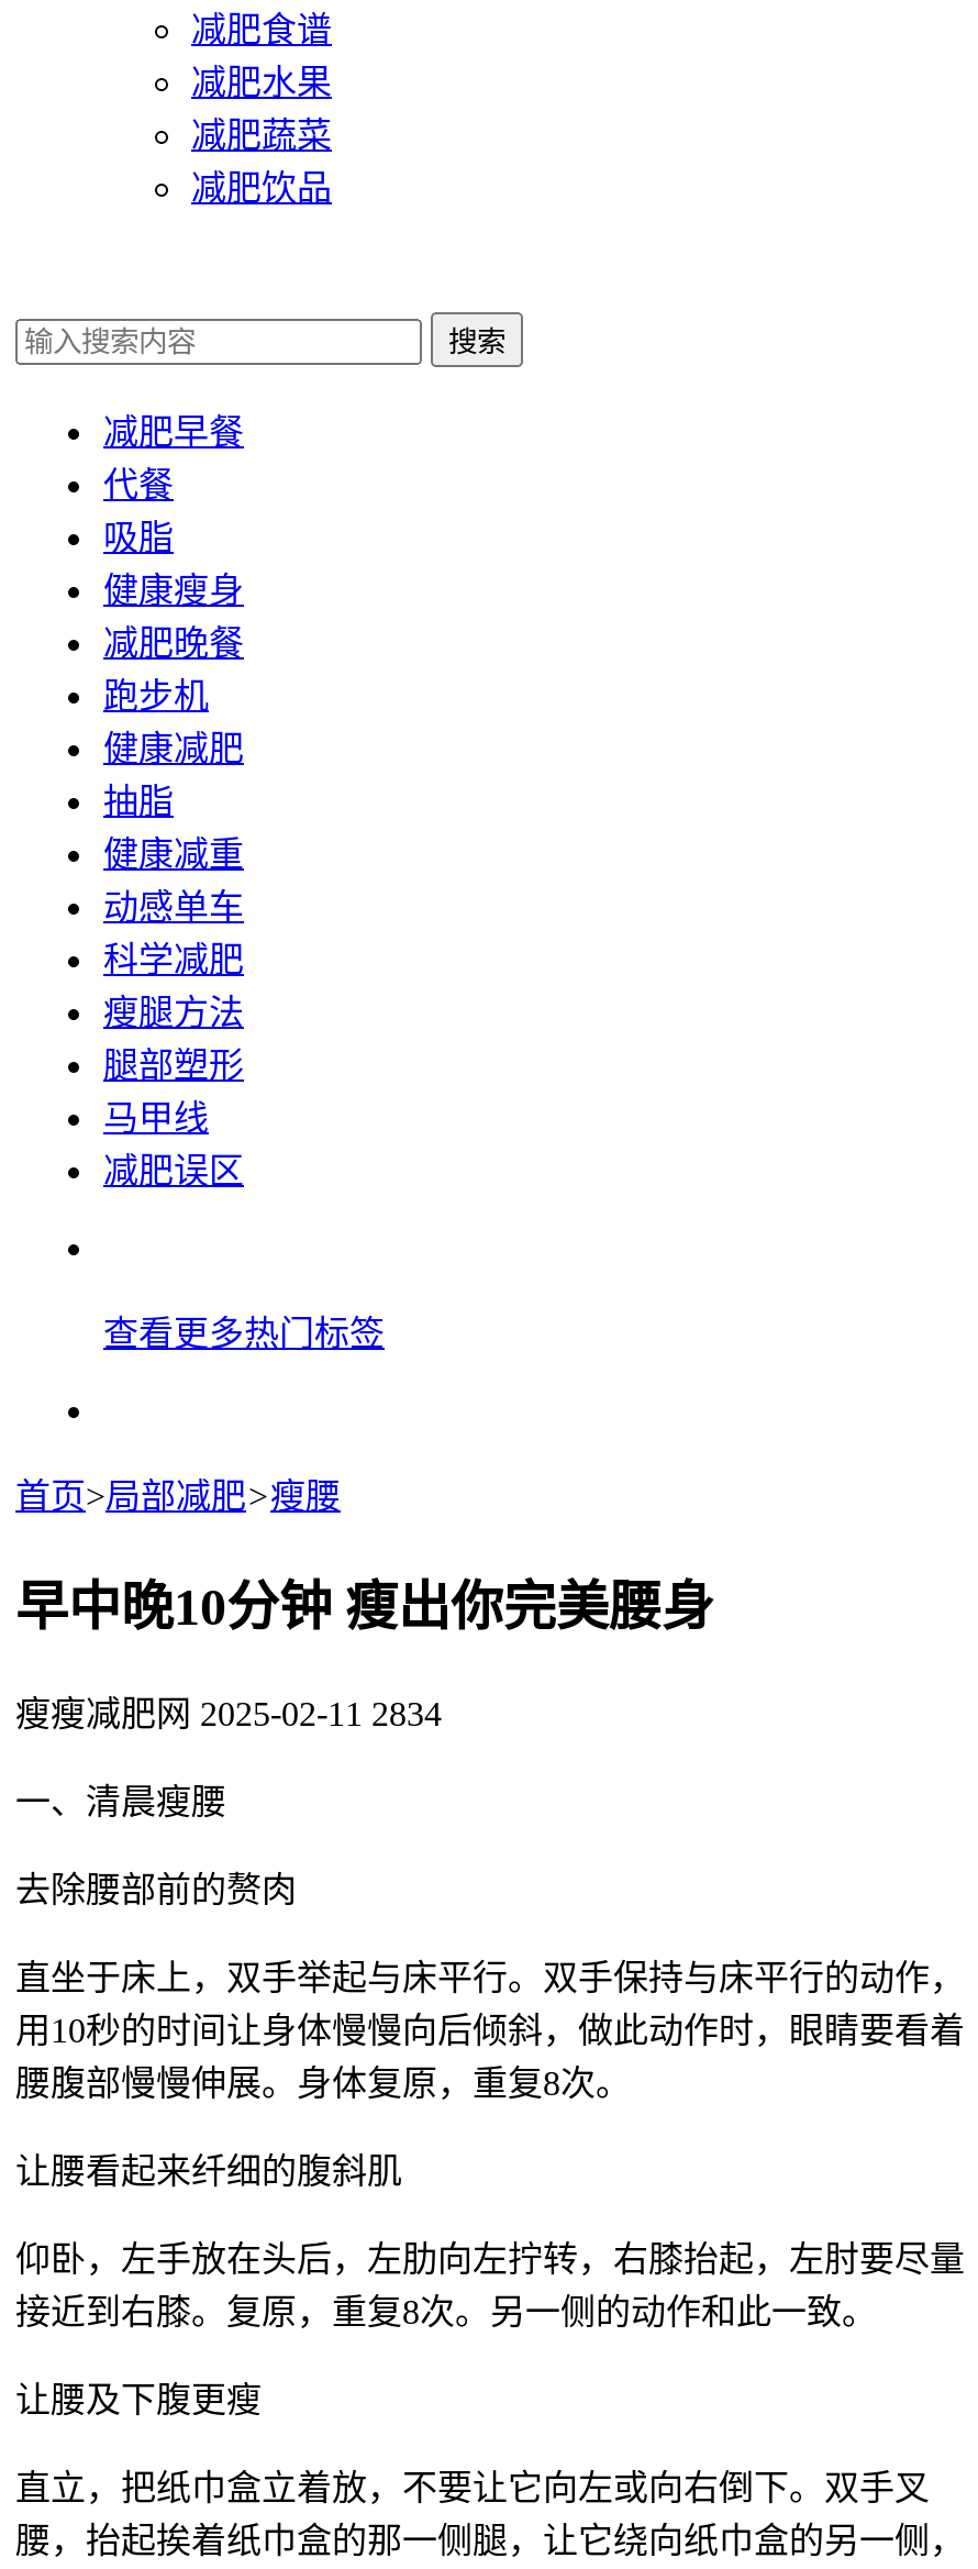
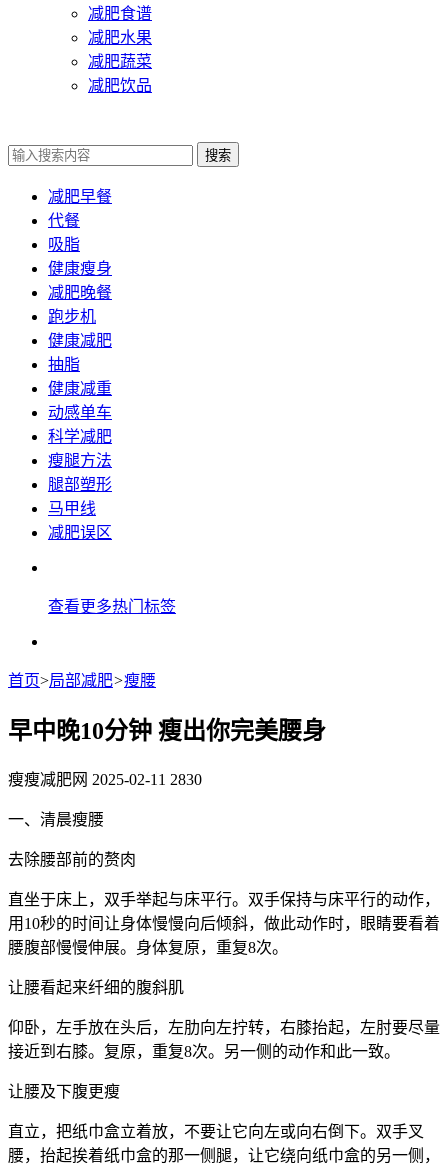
- 瘦瘦减肥网 2025-02-11 2834
+ 瘦瘦减肥网 2025-02-11 2830
